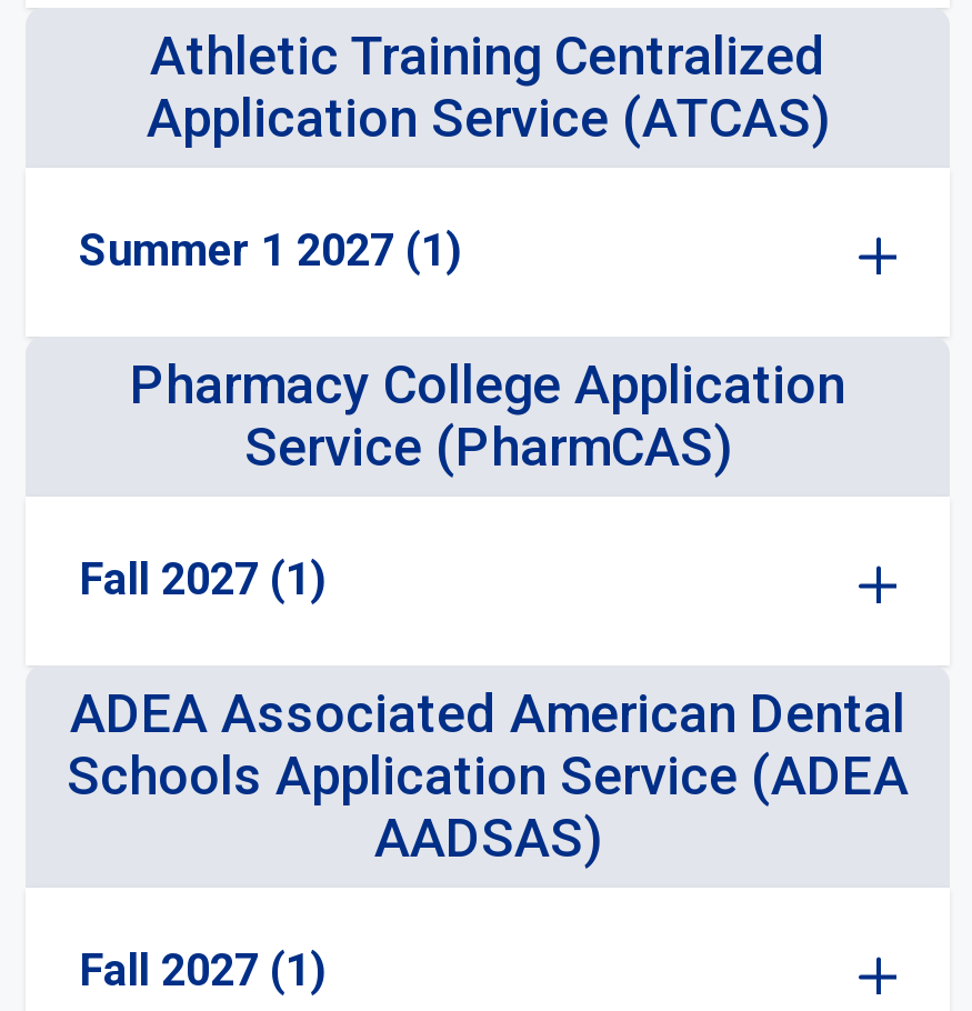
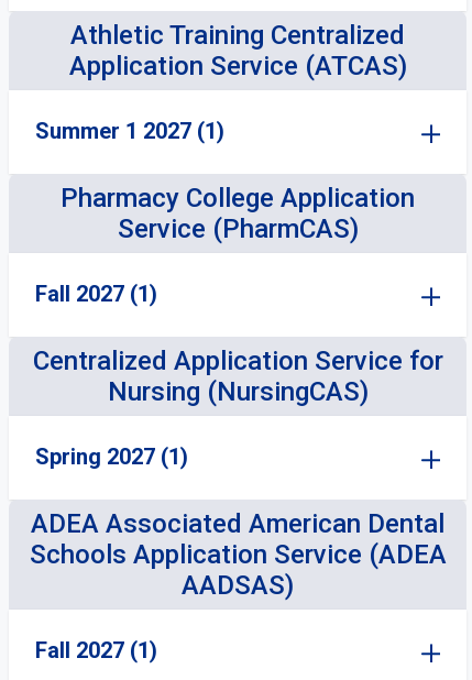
+ Centralized Application Service for
+ Nursing (NursingCAS)
+ Spring 2027 (1)
